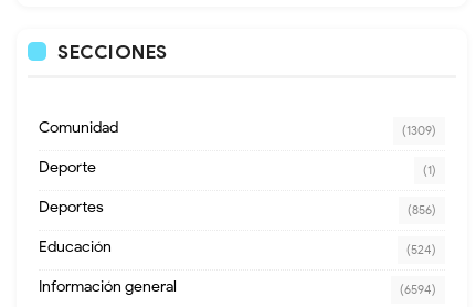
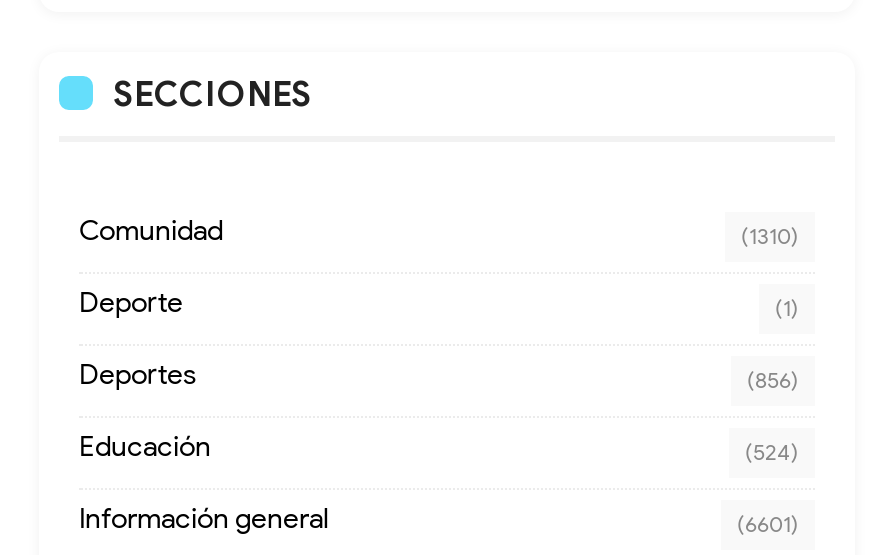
- (1309)
+ (1310)

- (6594)
+ (6601)
